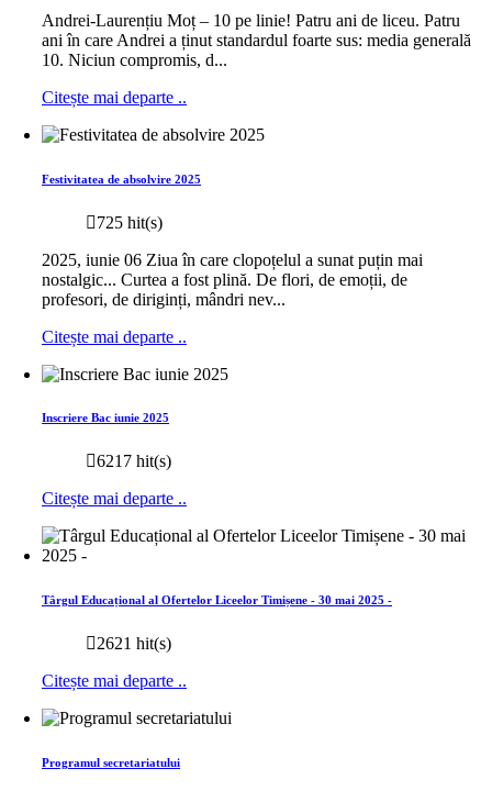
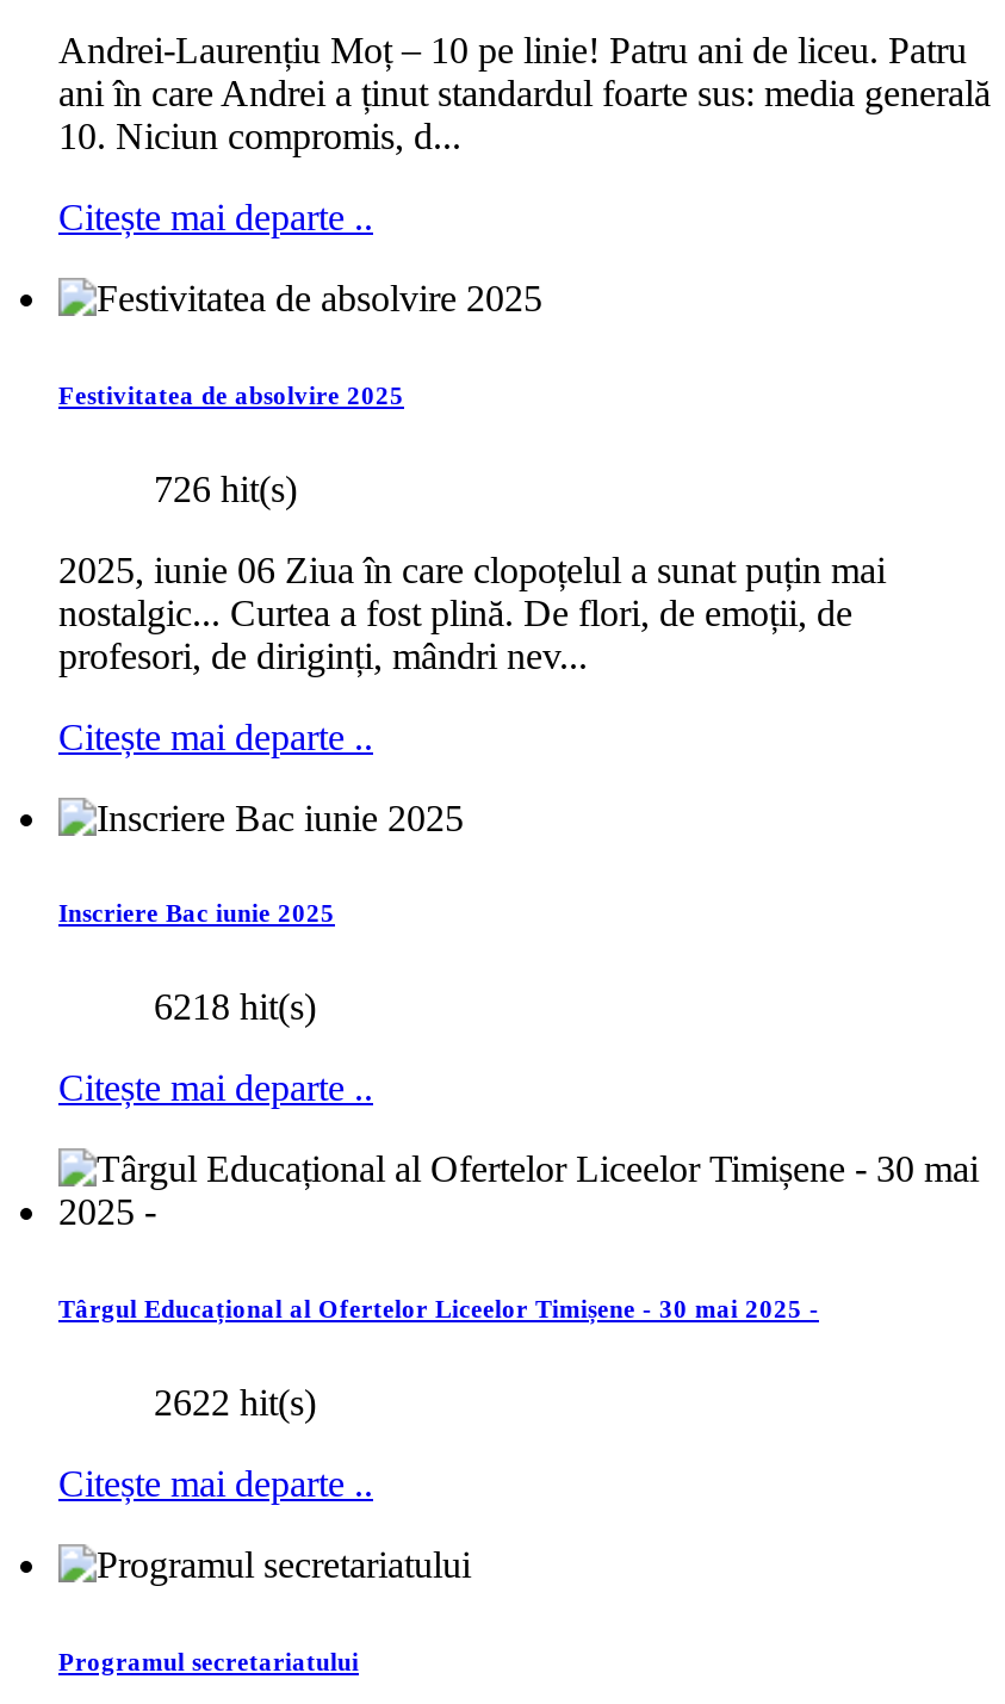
- 725 hit(s)
+ 726 hit(s)

- 6217 hit(s)
+ 6218 hit(s)

- 2621 hit(s)
+ 2622 hit(s)
